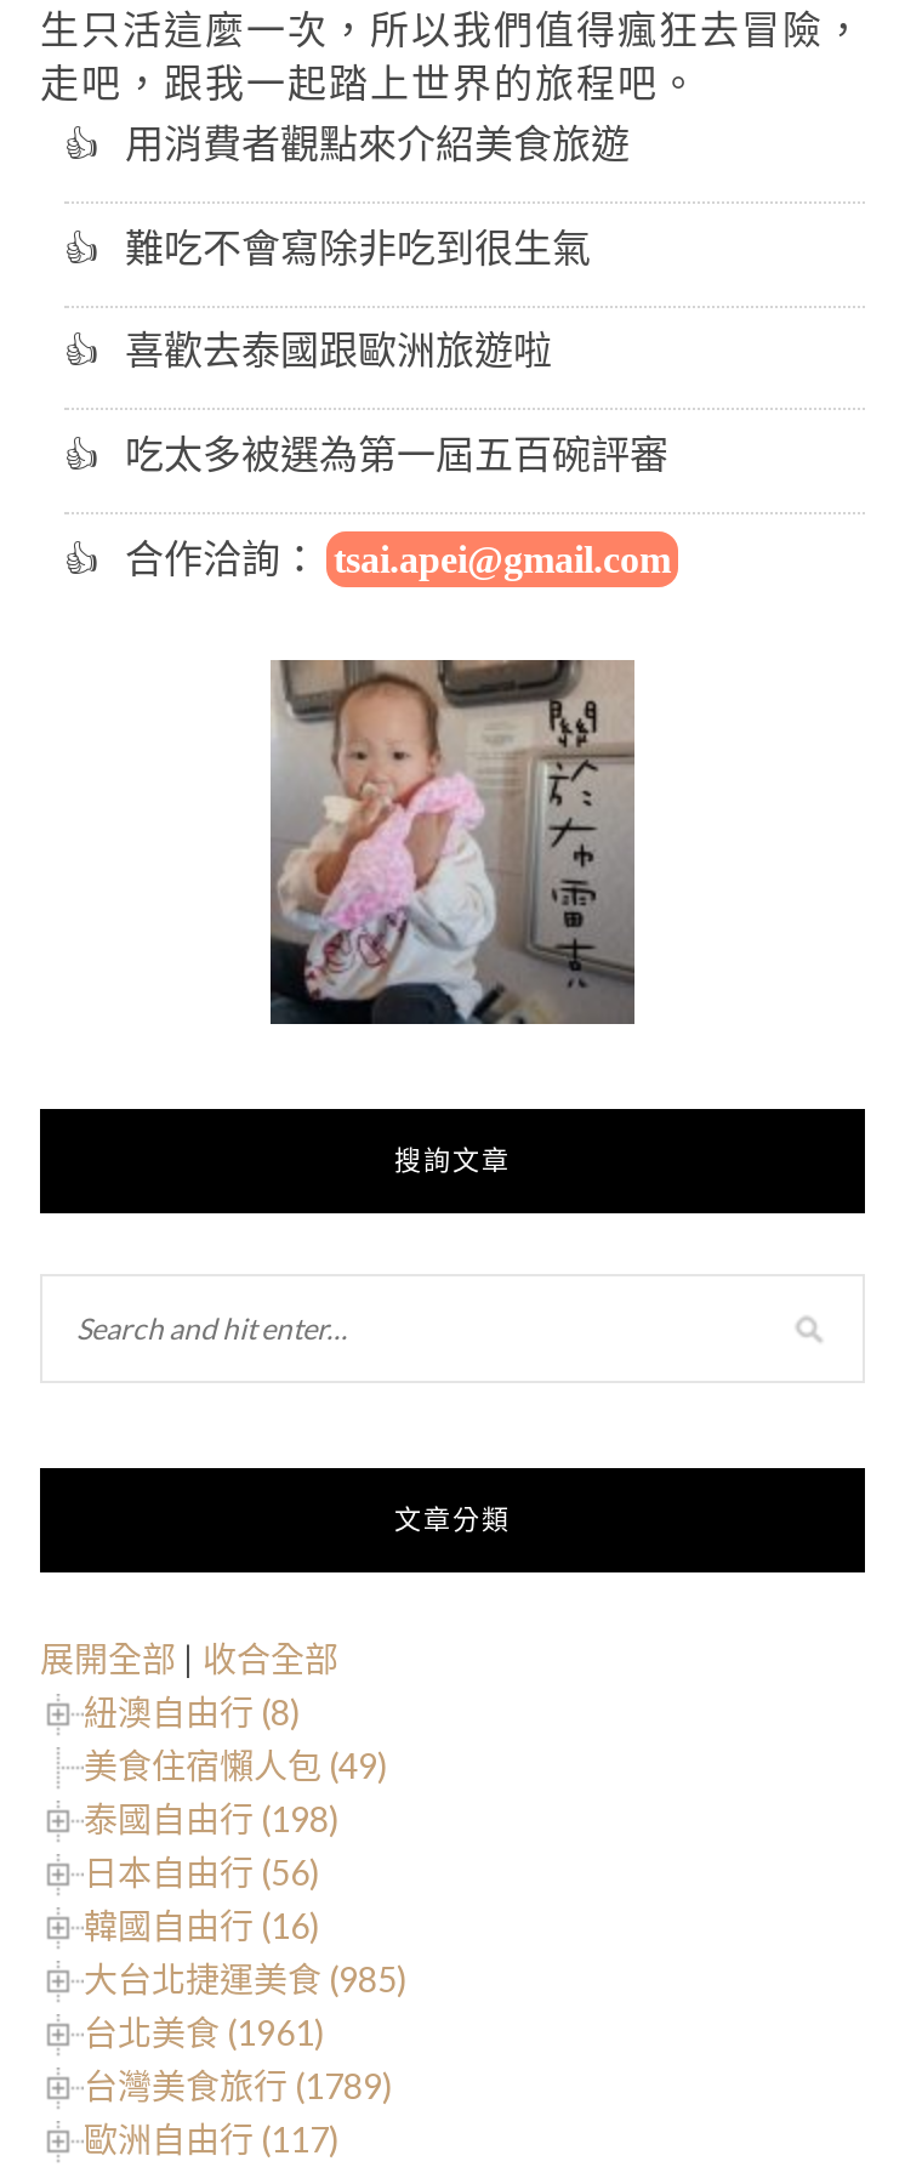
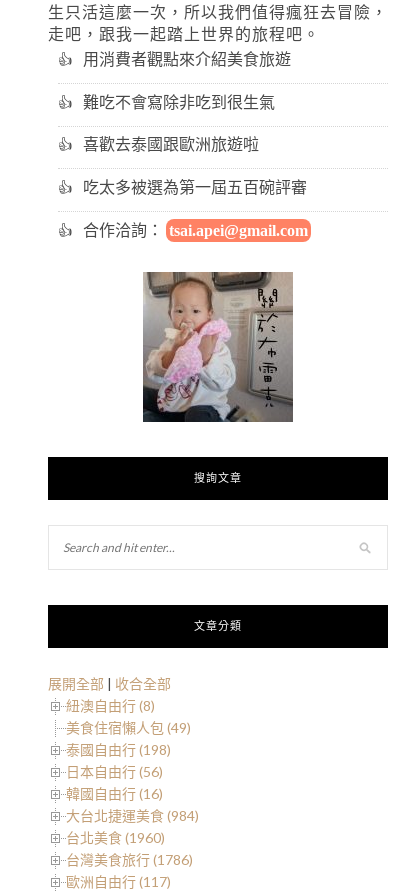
- 大台北捷運美食 (985)
+ 大台北捷運美食 (984)

- 台北美食 (1961)
+ 台北美食 (1960)

- 台灣美食旅行 (1789)
+ 台灣美食旅行 (1786)
